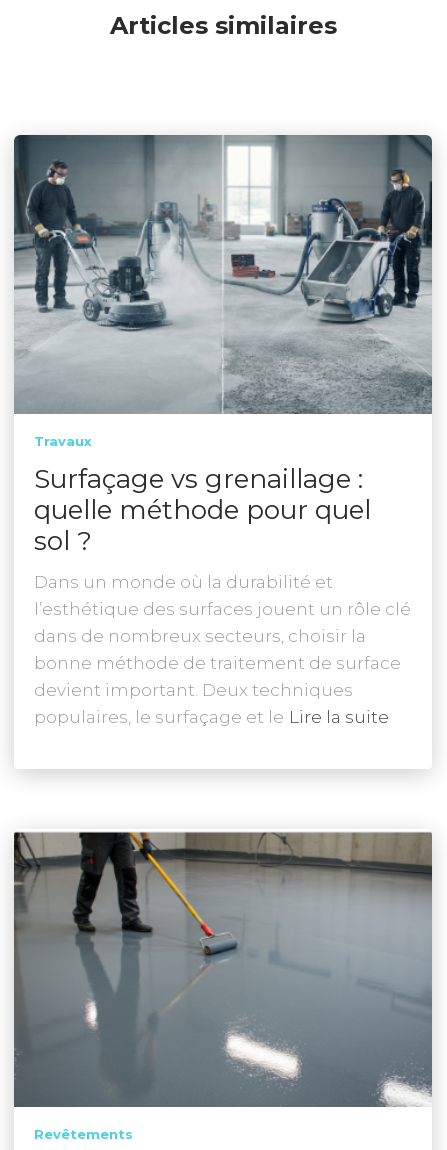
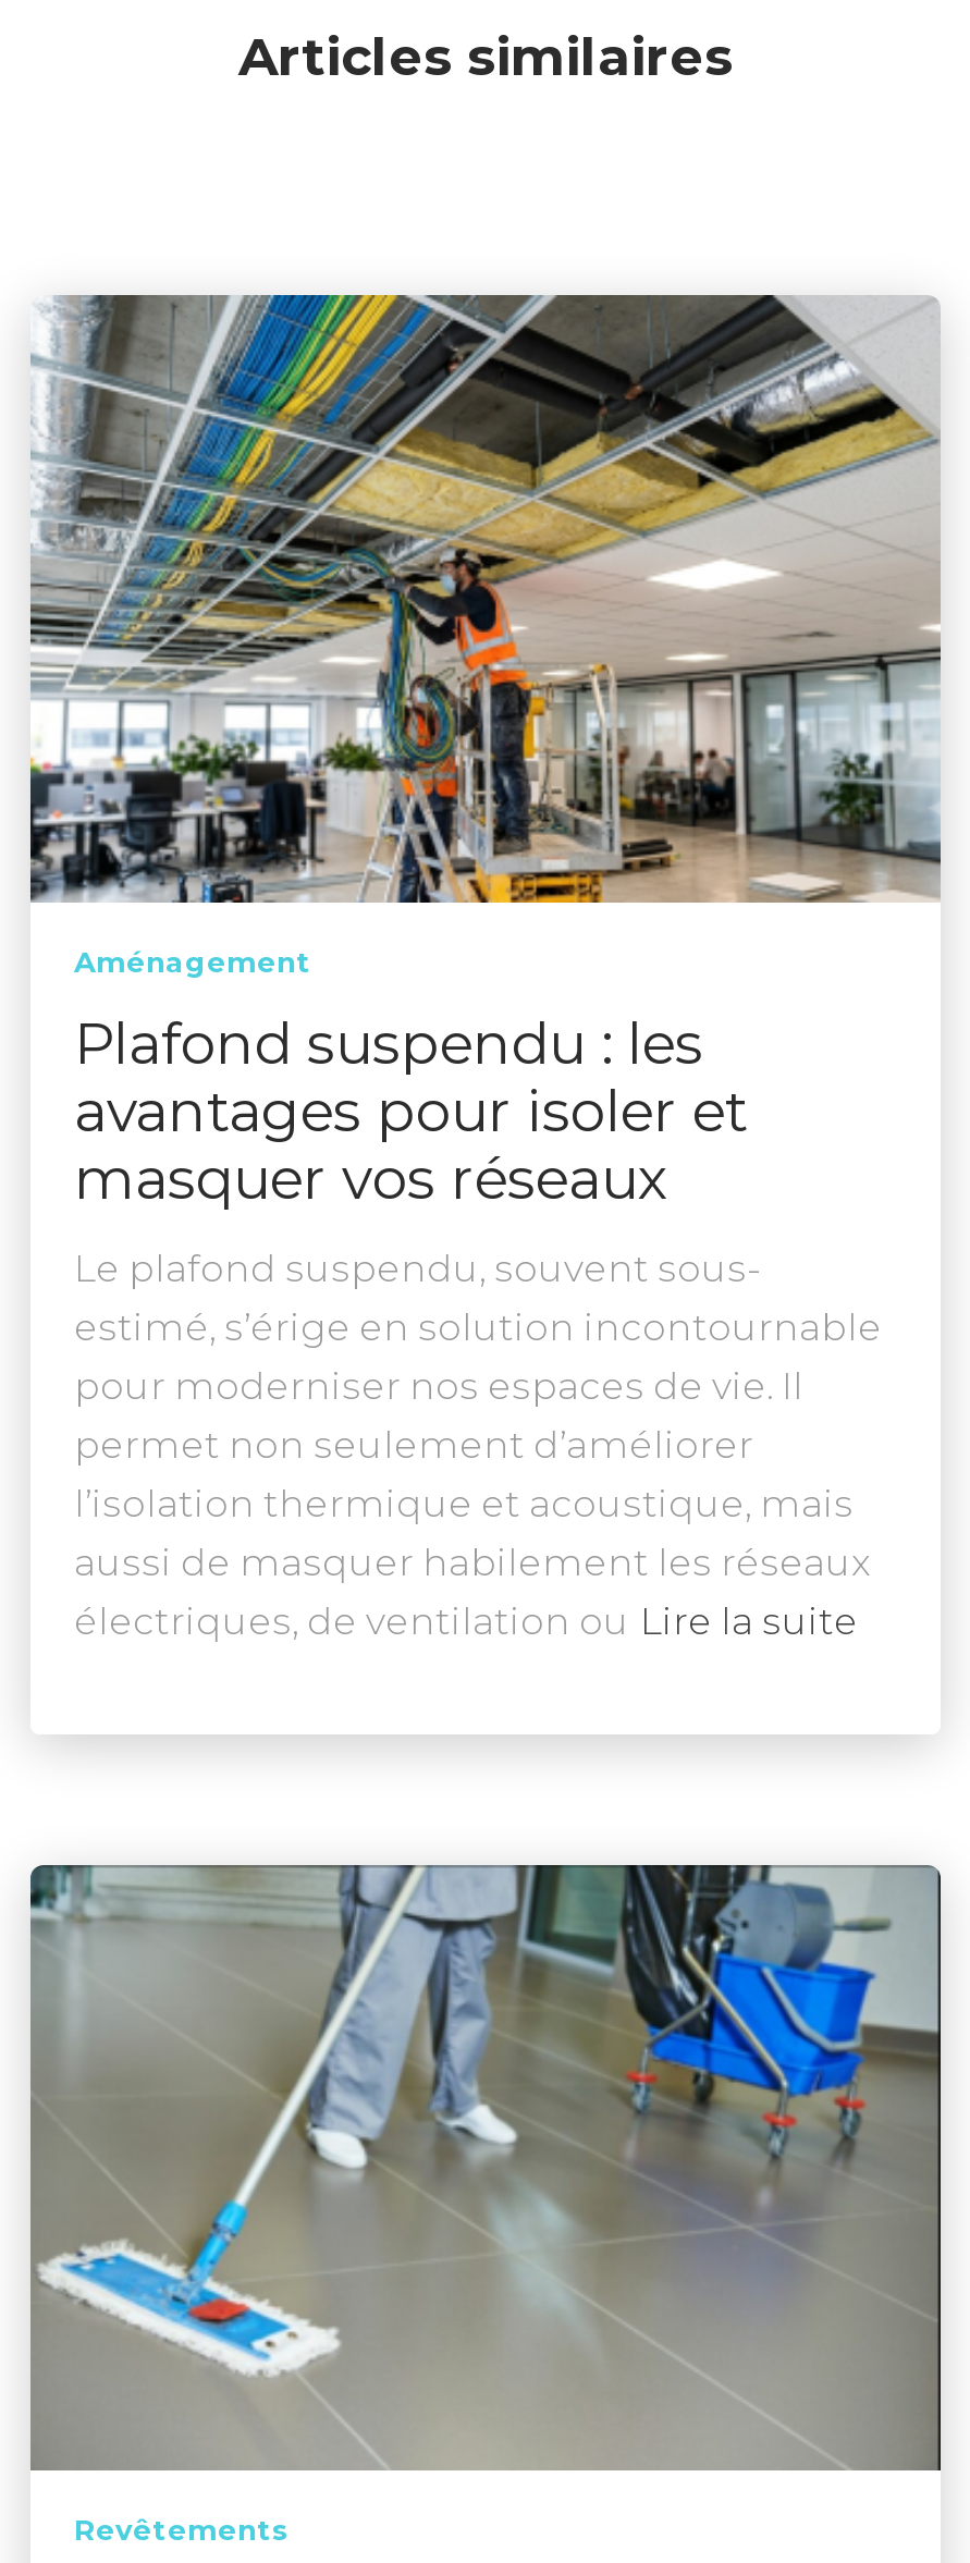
- [image]
- Travaux
- Surfaçage vs grenaillage :
- quelle méthode pour quel
- sol ?
+ [image]
+ Aménagement
+ Plafond suspendu : les
+ avantages pour isoler et
+ masquer vos réseaux

- Dans un monde où la durabilité et
- l’esthétique des surfaces jouent un rôle clé
- dans de nombreux secteurs, choisir la
- bonne méthode de traitement de surface
- devient important. Deux techniques
- populaires, le surfaçage et le Lire la suite
+ Le plafond suspendu, souvent sous-
+ estimé, s’érige en solution incontournable
+ pour moderniser nos espaces de vie. Il
+ permet non seulement d’améliorer
+ l’isolation thermique et acoustique, mais
+ aussi de masquer habilement les réseaux
+ électriques, de ventilation ou Lire la suite

- [image]
+ [image]
